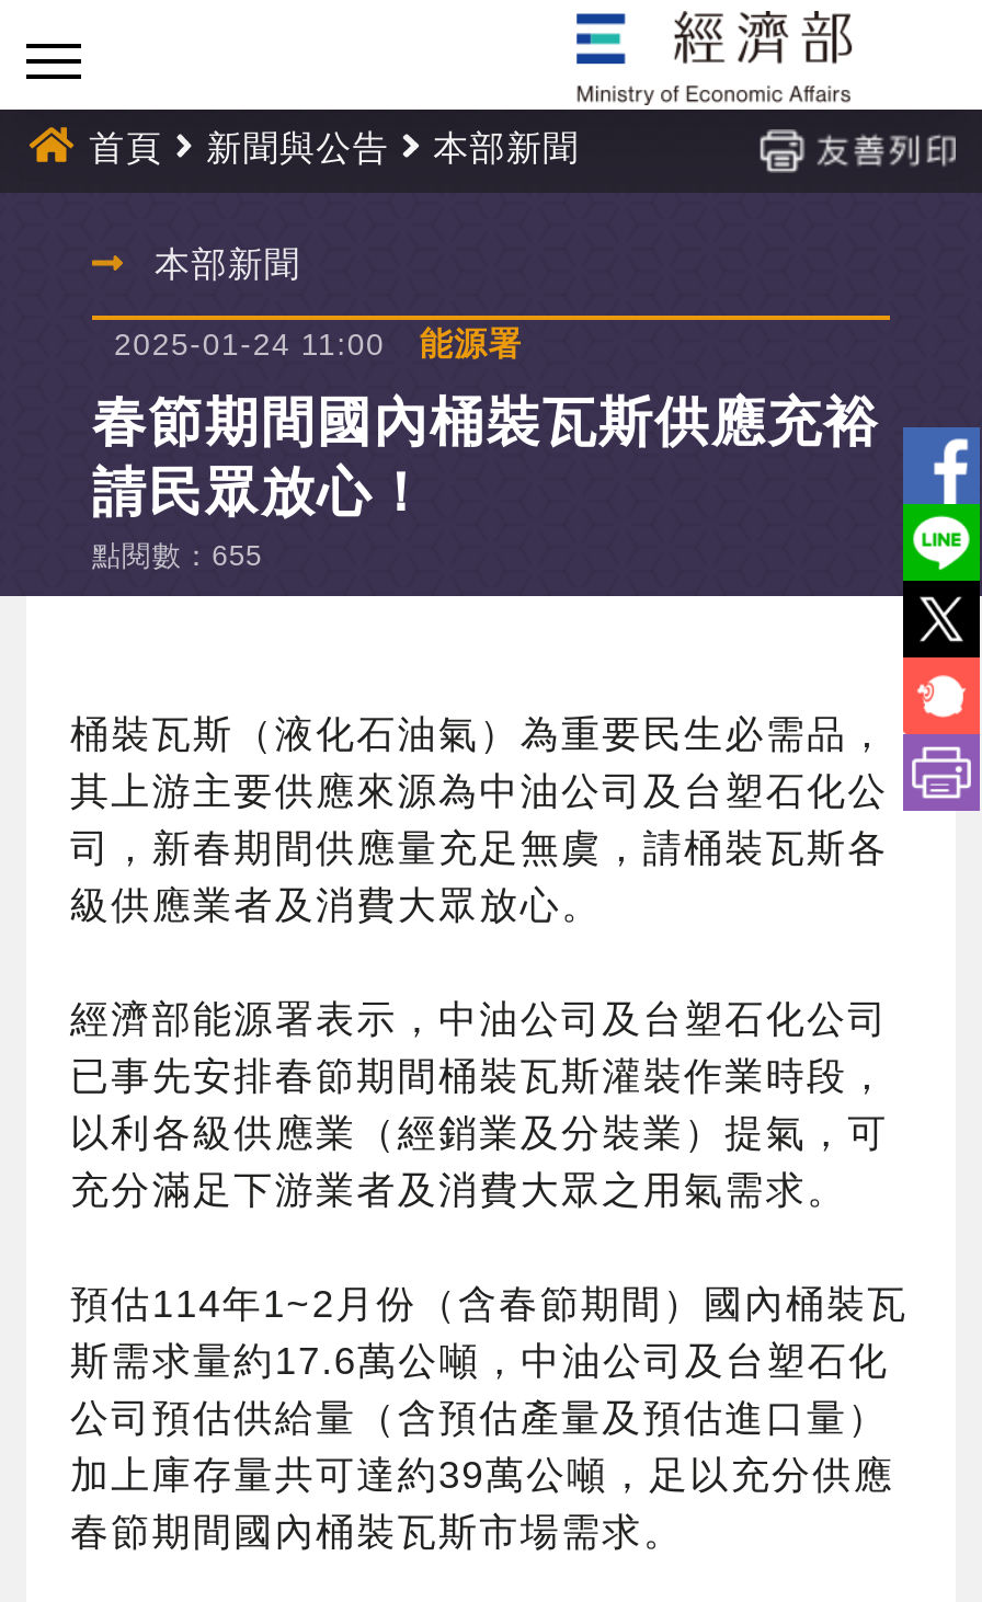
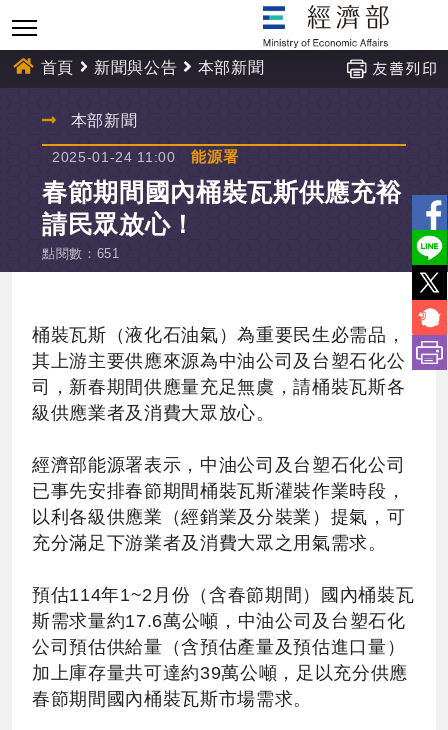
- 點閱數：655
+ 點閱數：651
